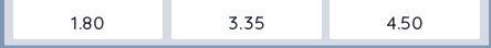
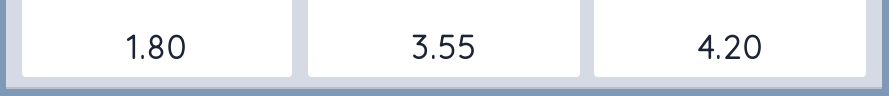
- 3.35
+ 3.55

- 4.50
+ 4.20
